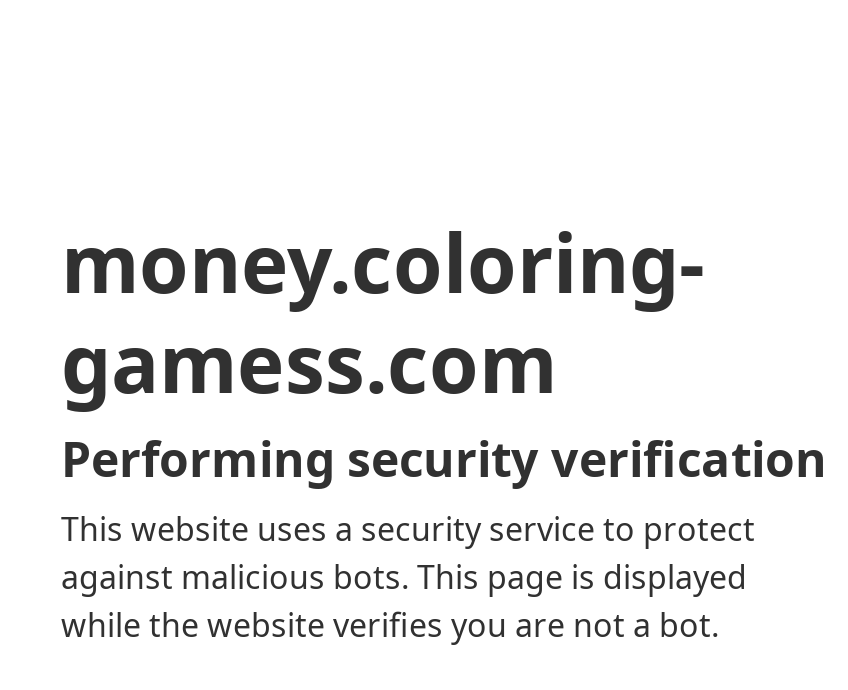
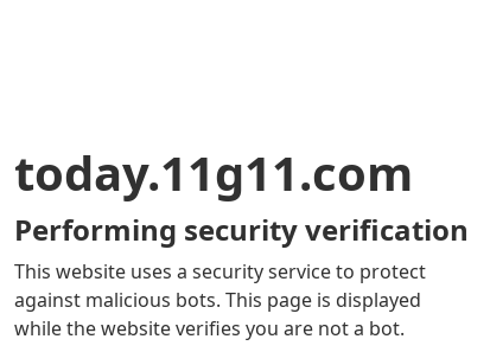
- money.coloring-
- gamess.com
+ today.11g11.com
